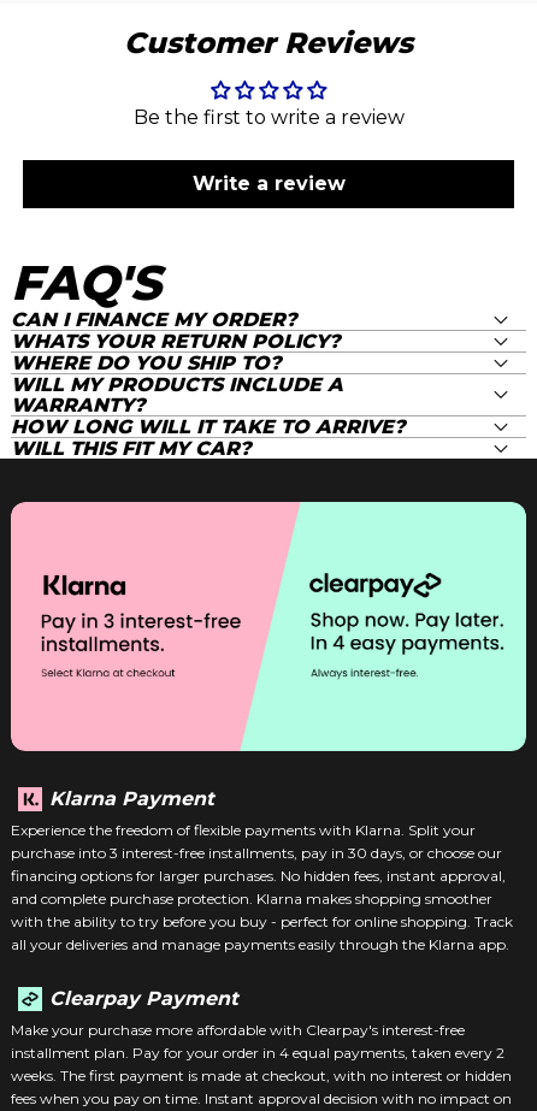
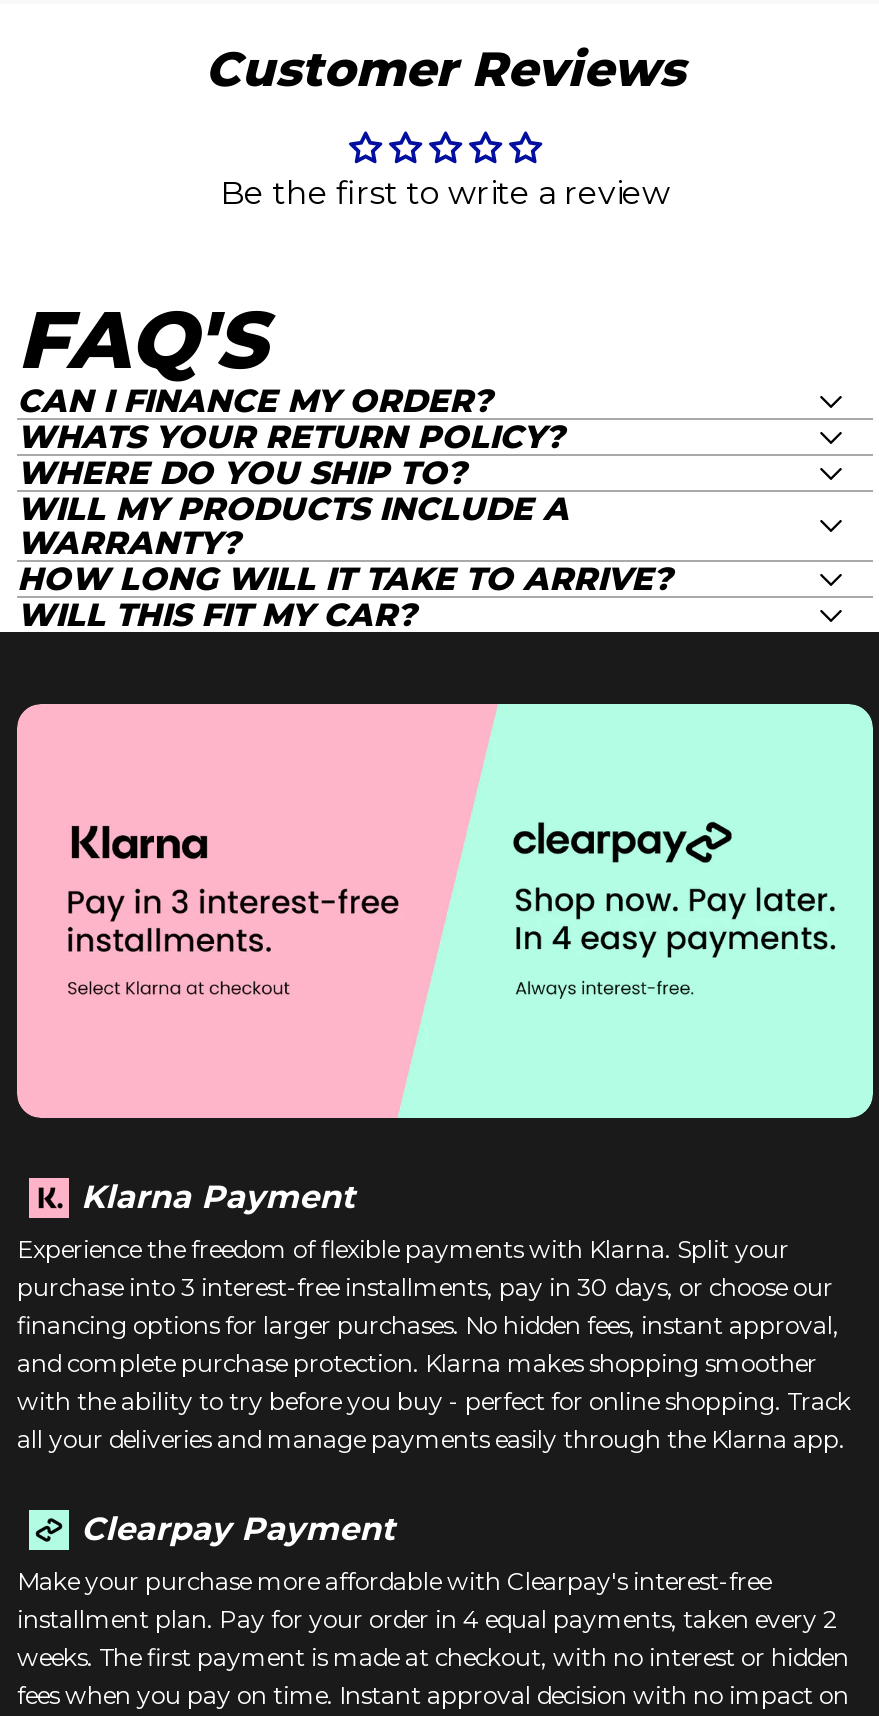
- Write a review
